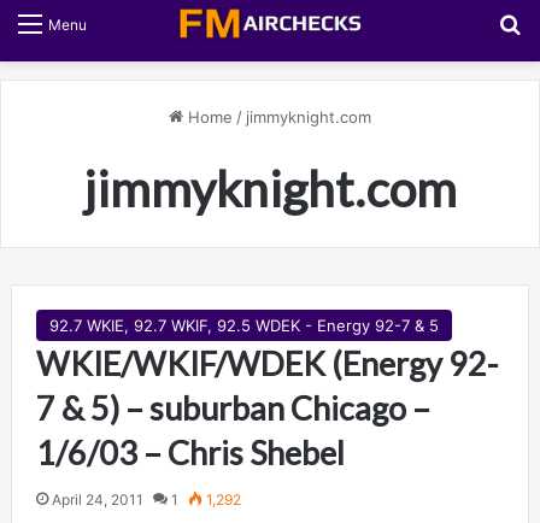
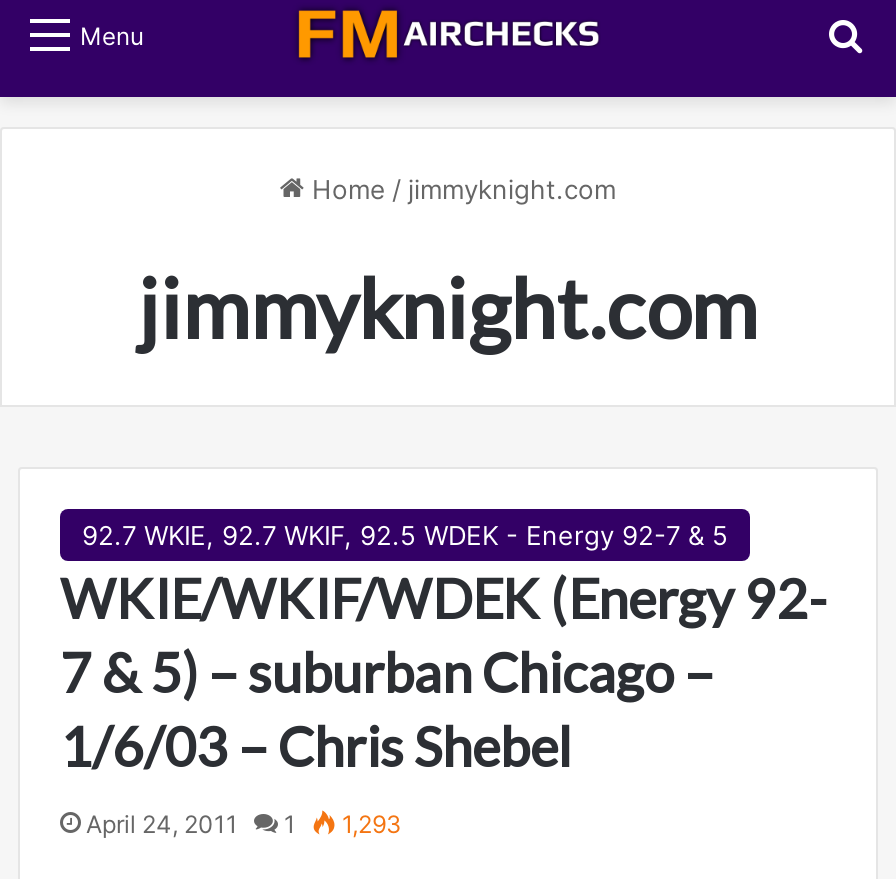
- April 24, 2011 1 1,292
+ April 24, 2011 1 1,293
